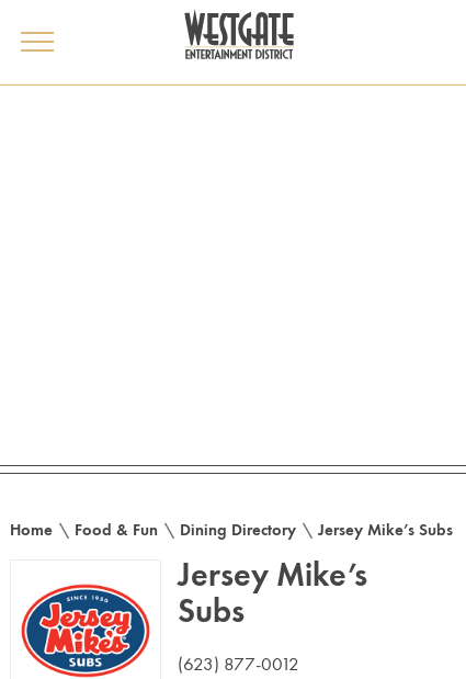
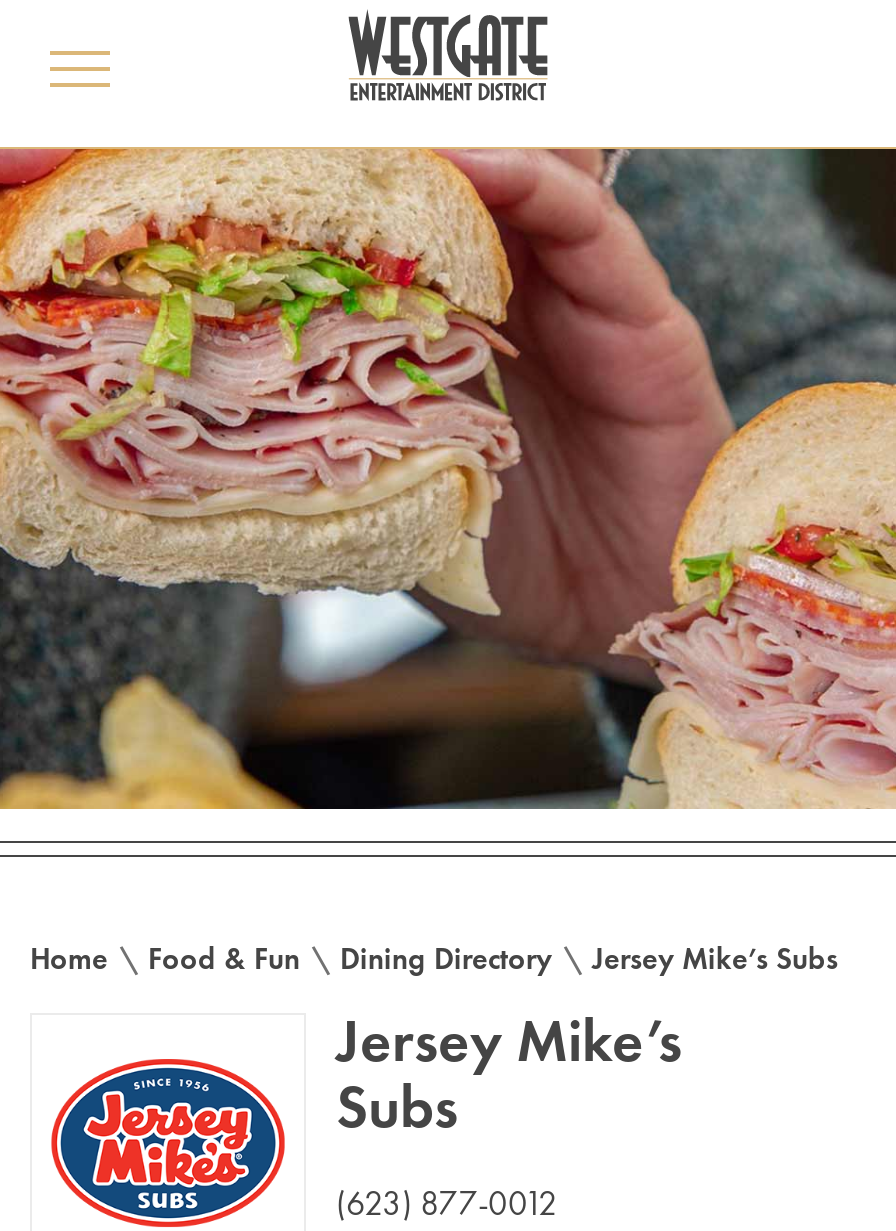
+ [image]
